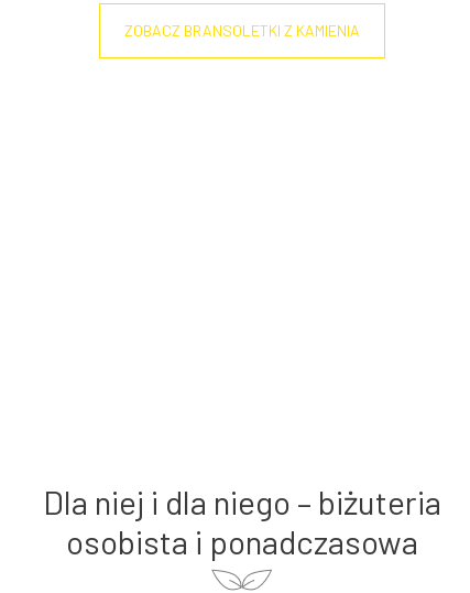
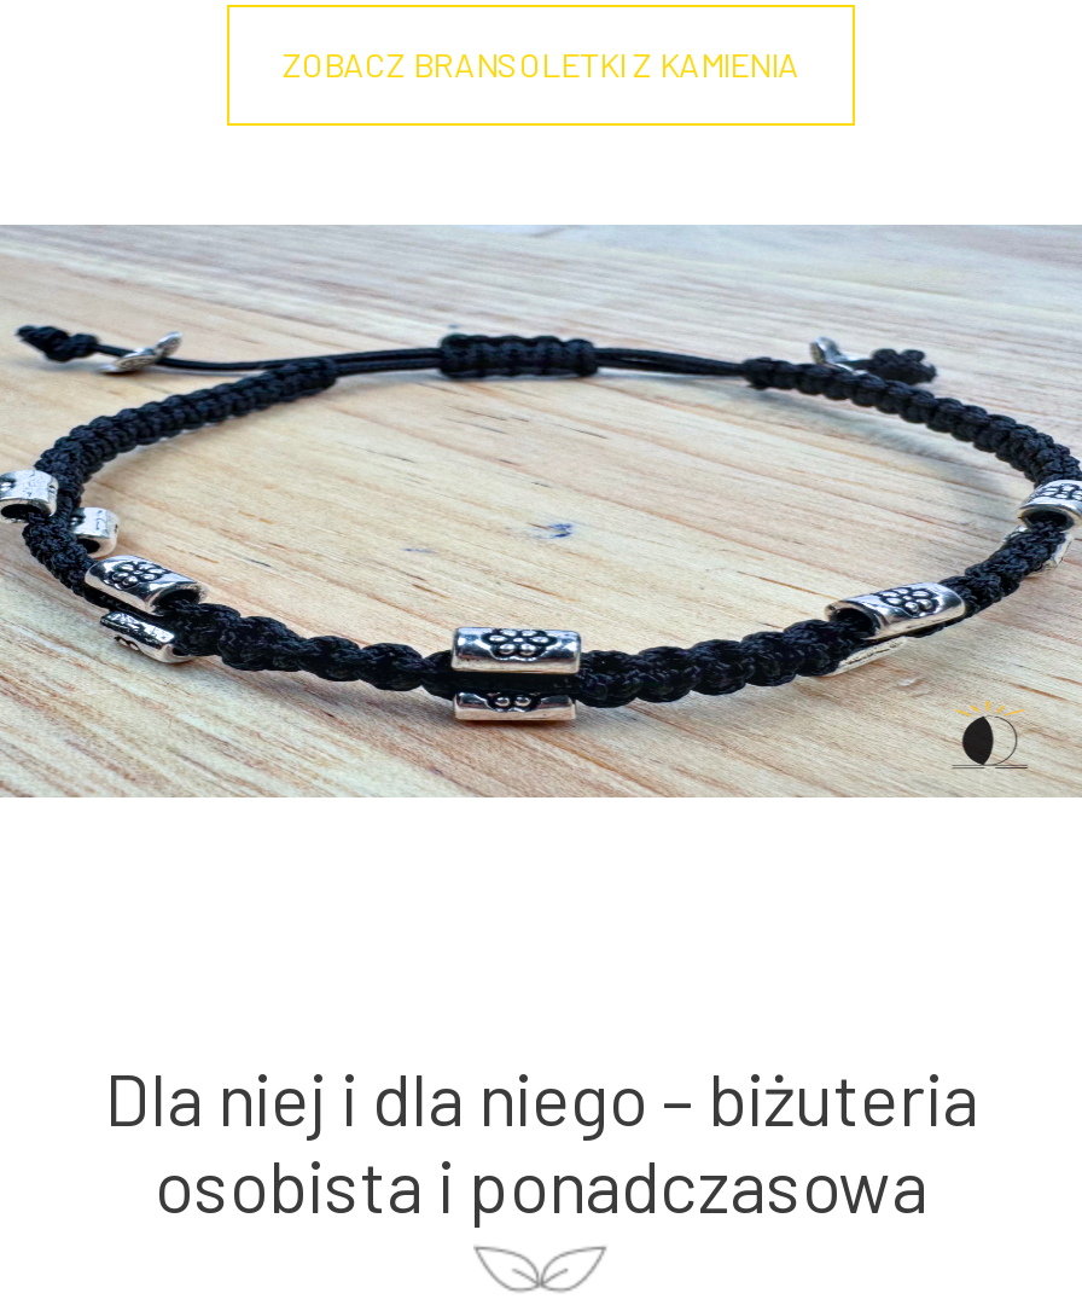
+ [image]
